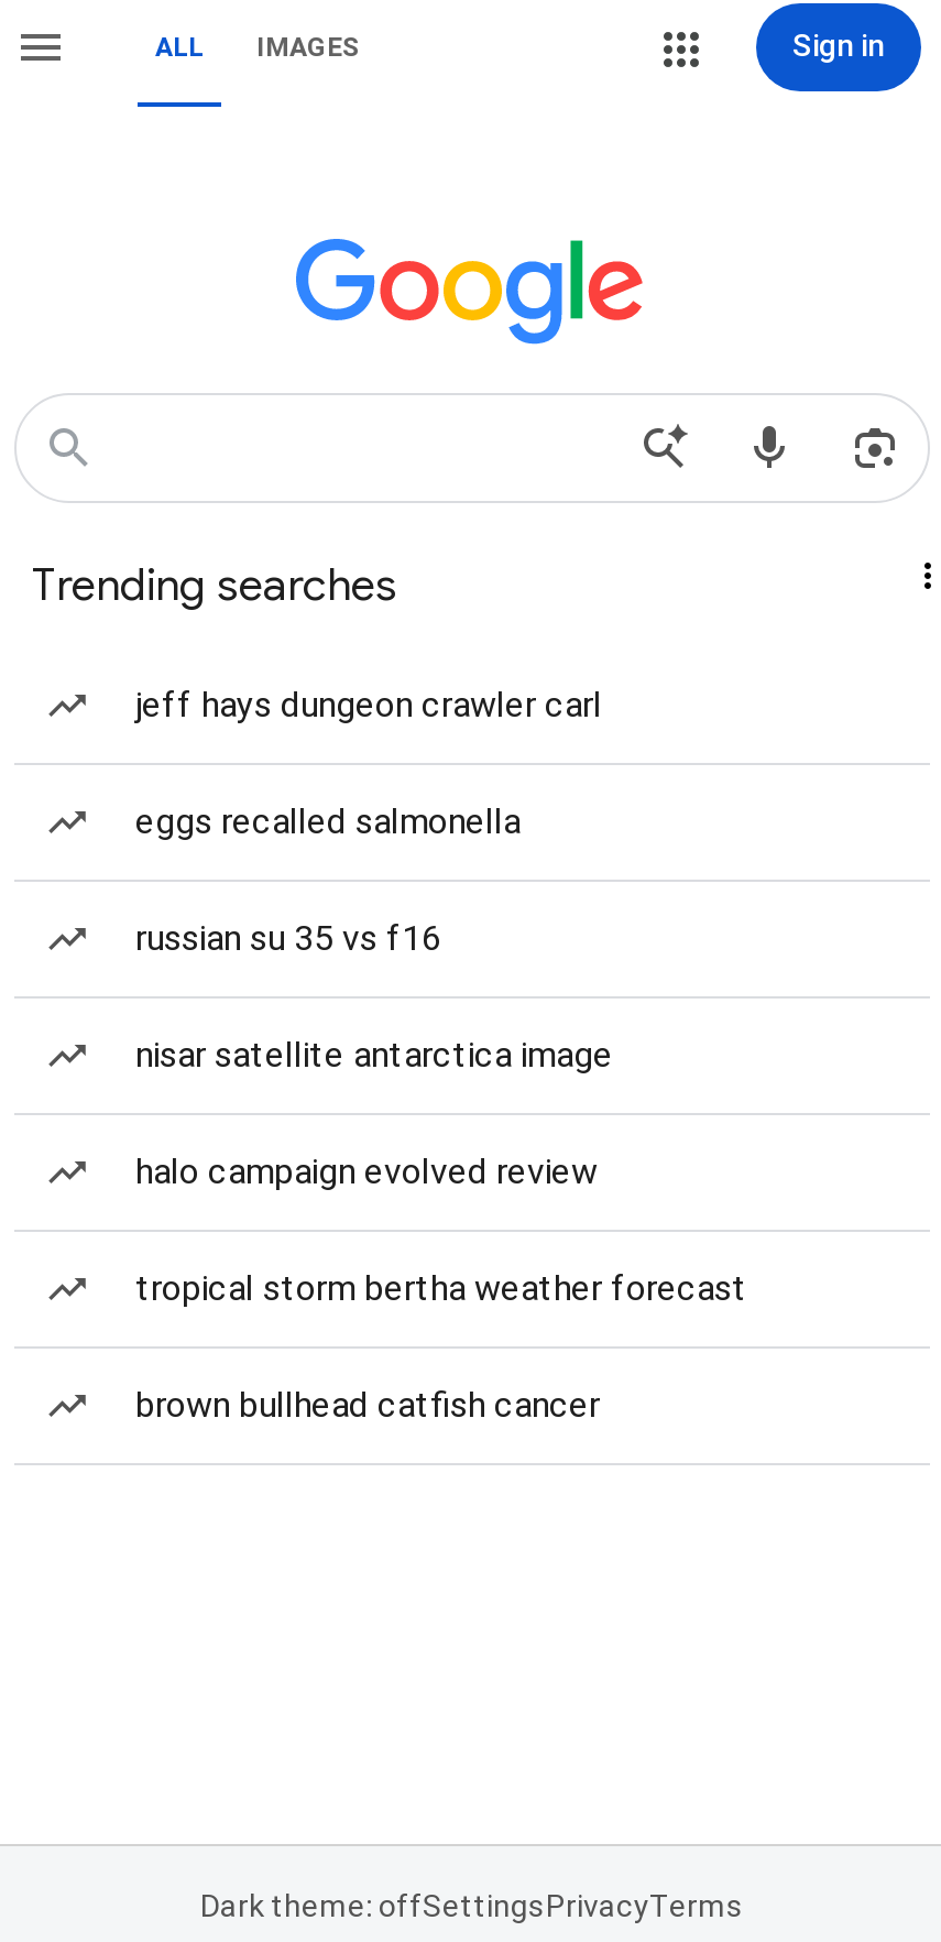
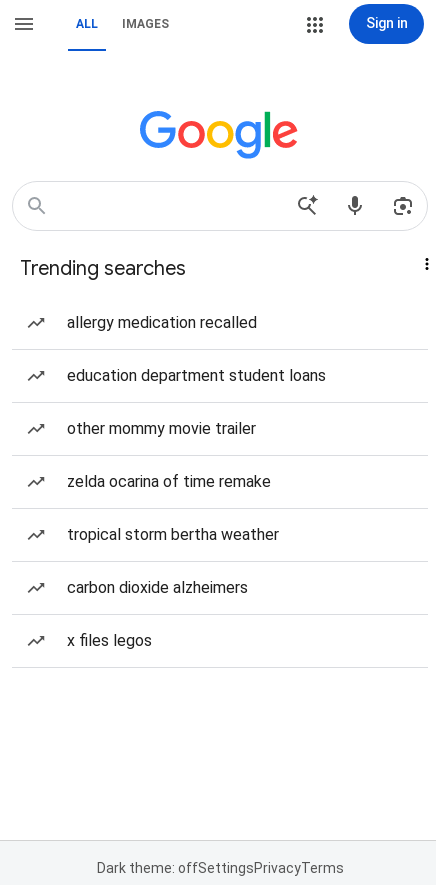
- jeff hays dungeon crawler carl
+ allergy medication recalled

- eggs recalled salmonella
+ education department student loans

- russian su 35 vs f16
+ other mommy movie trailer

- nisar satellite antarctica image
+ zelda ocarina of time remake

- halo campaign evolved review
+ tropical storm bertha weather

- tropical storm bertha weather forecast
+ carbon dioxide alzheimers

- brown bullhead catfish cancer
+ x files legos
